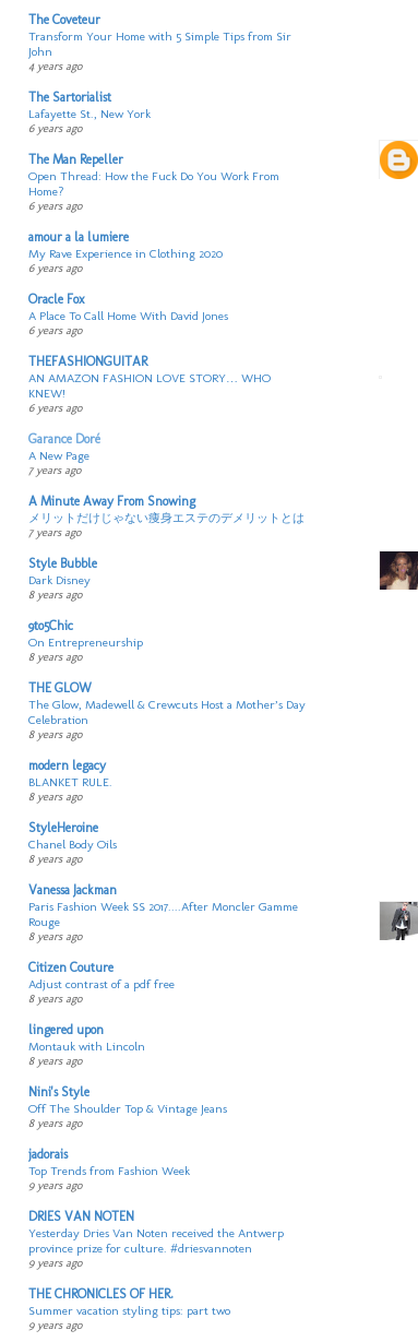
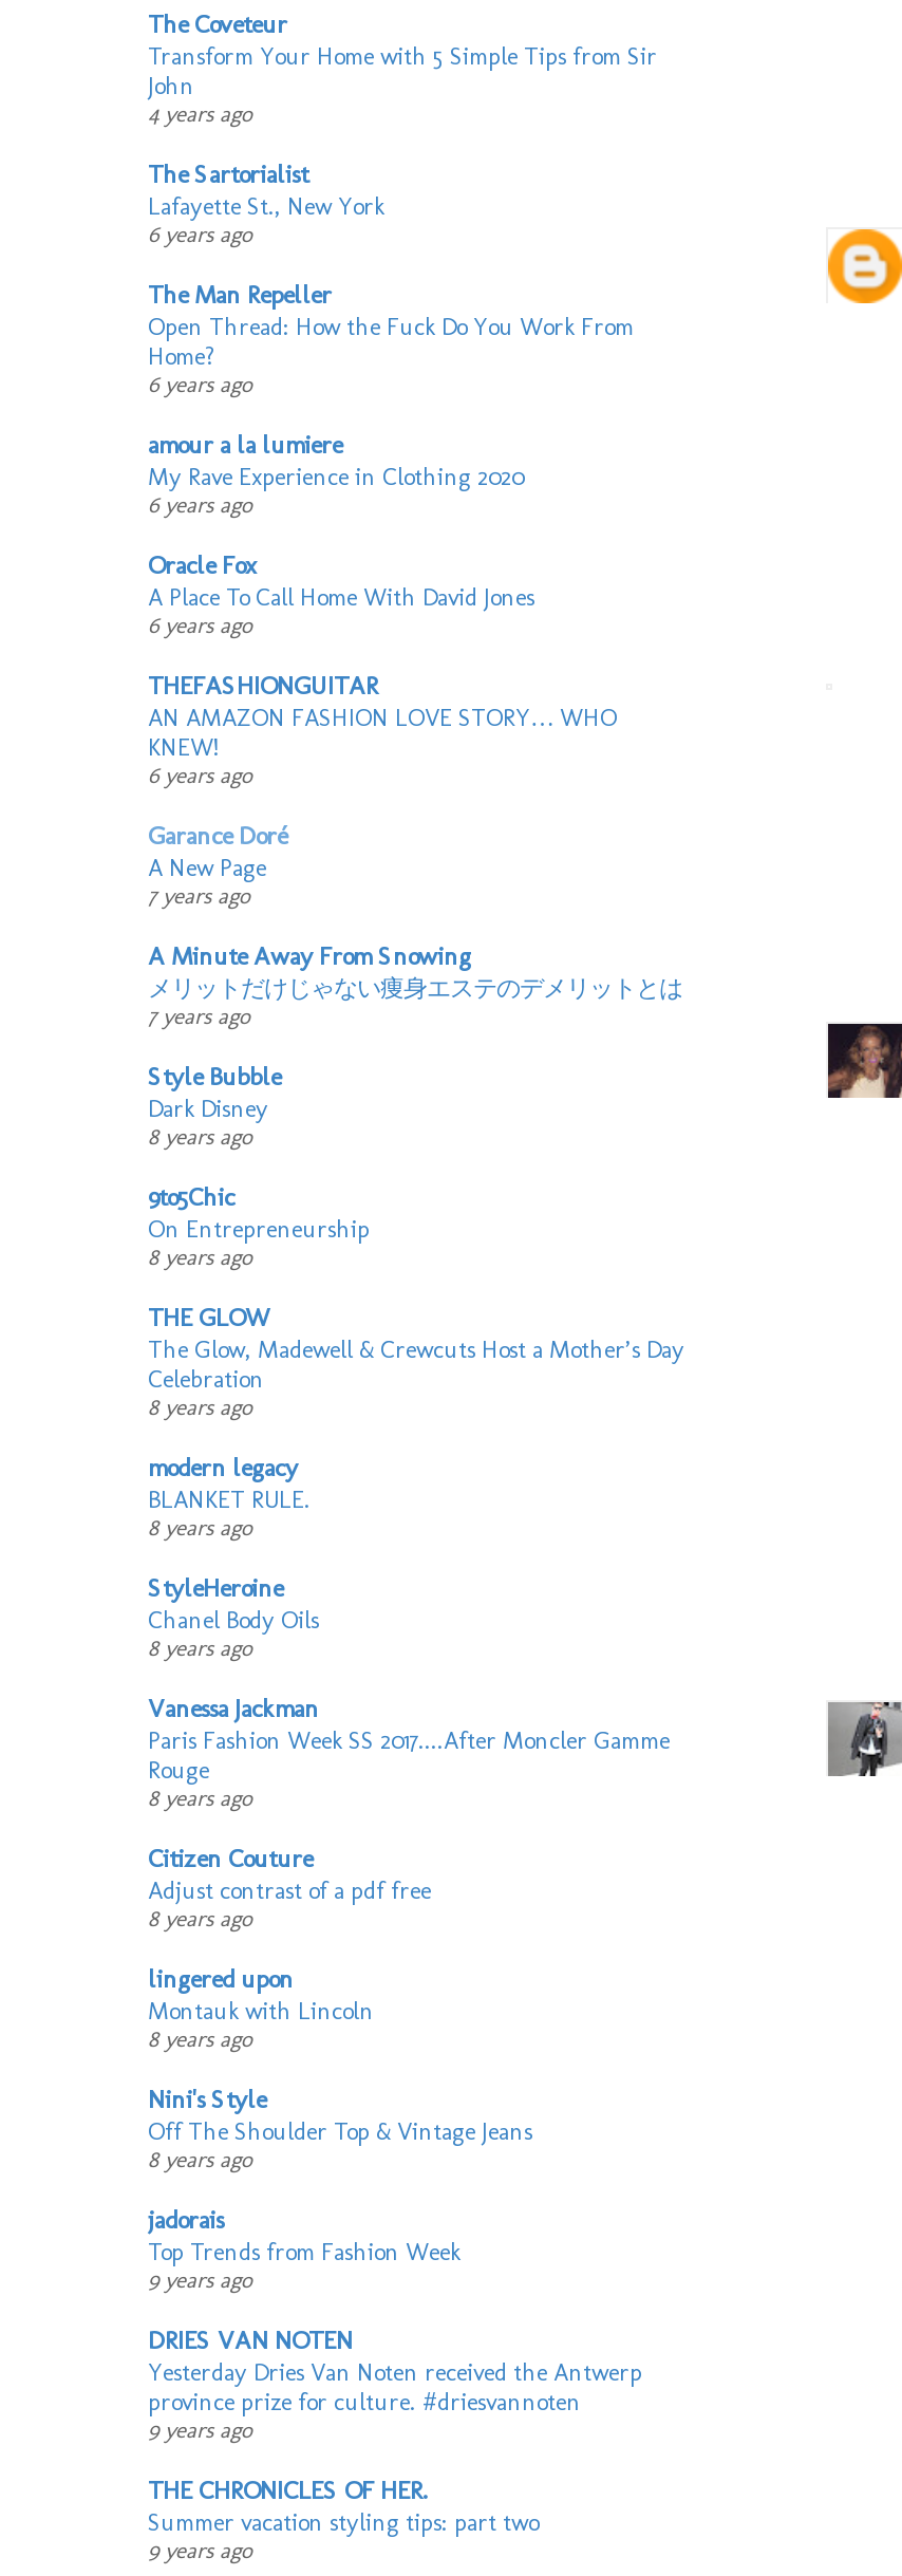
- [image]
+ [image]

- [image]
+ [image]

- [image]
+ [image]
